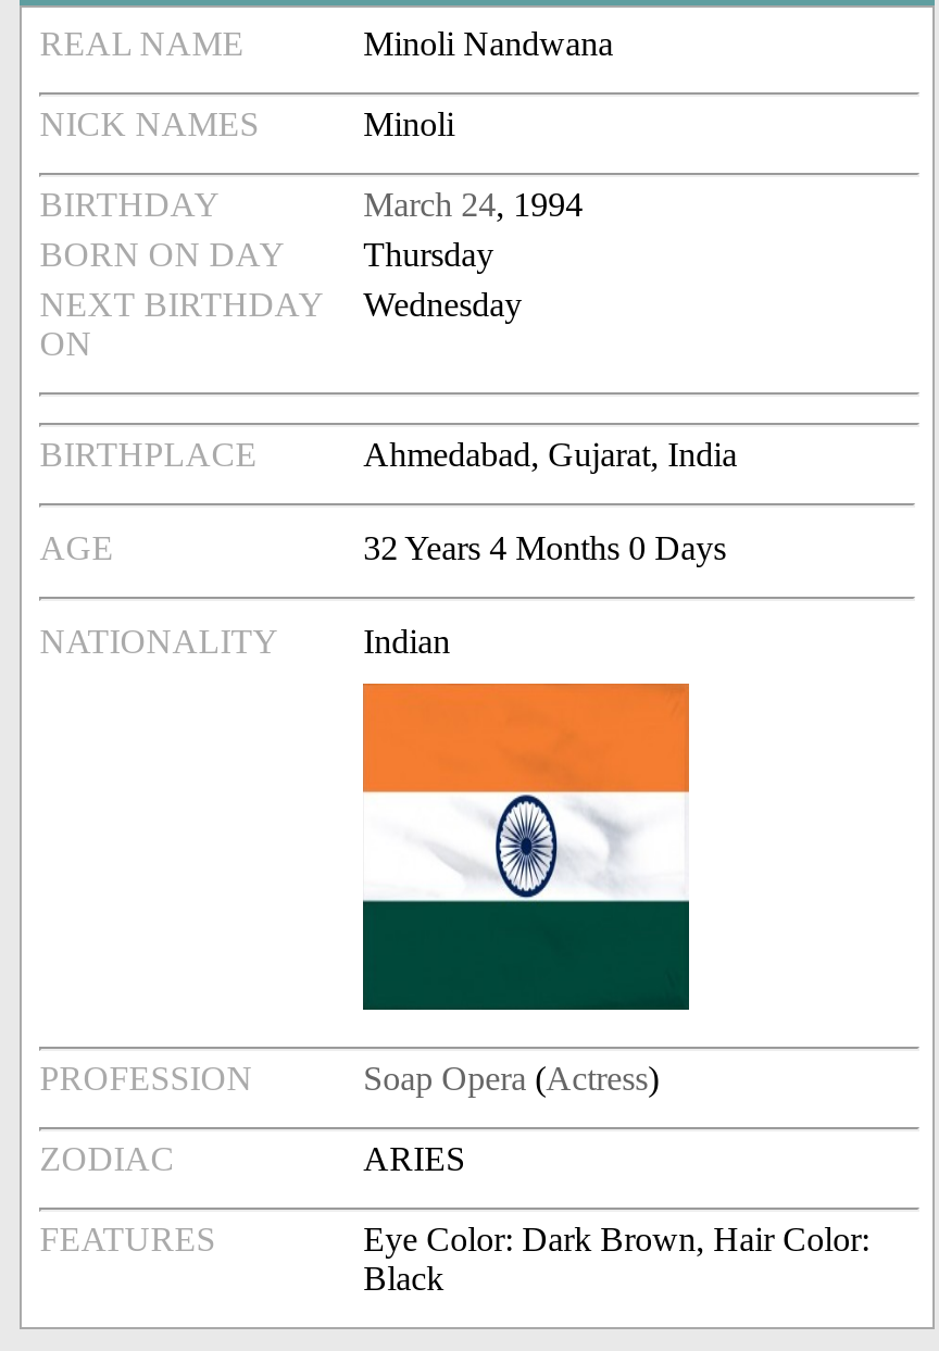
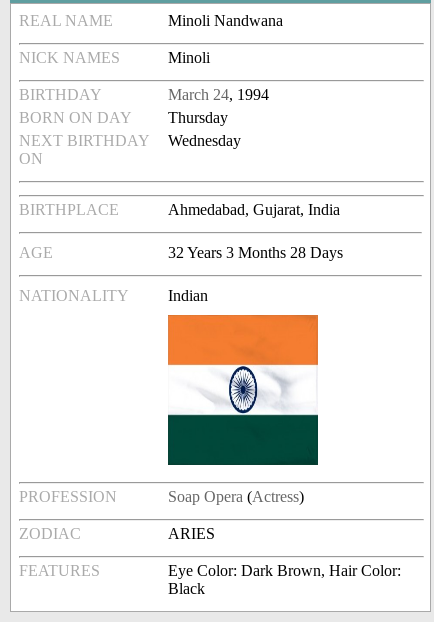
- 32 Years 4 Months 0 Days
+ 32 Years 3 Months 28 Days
